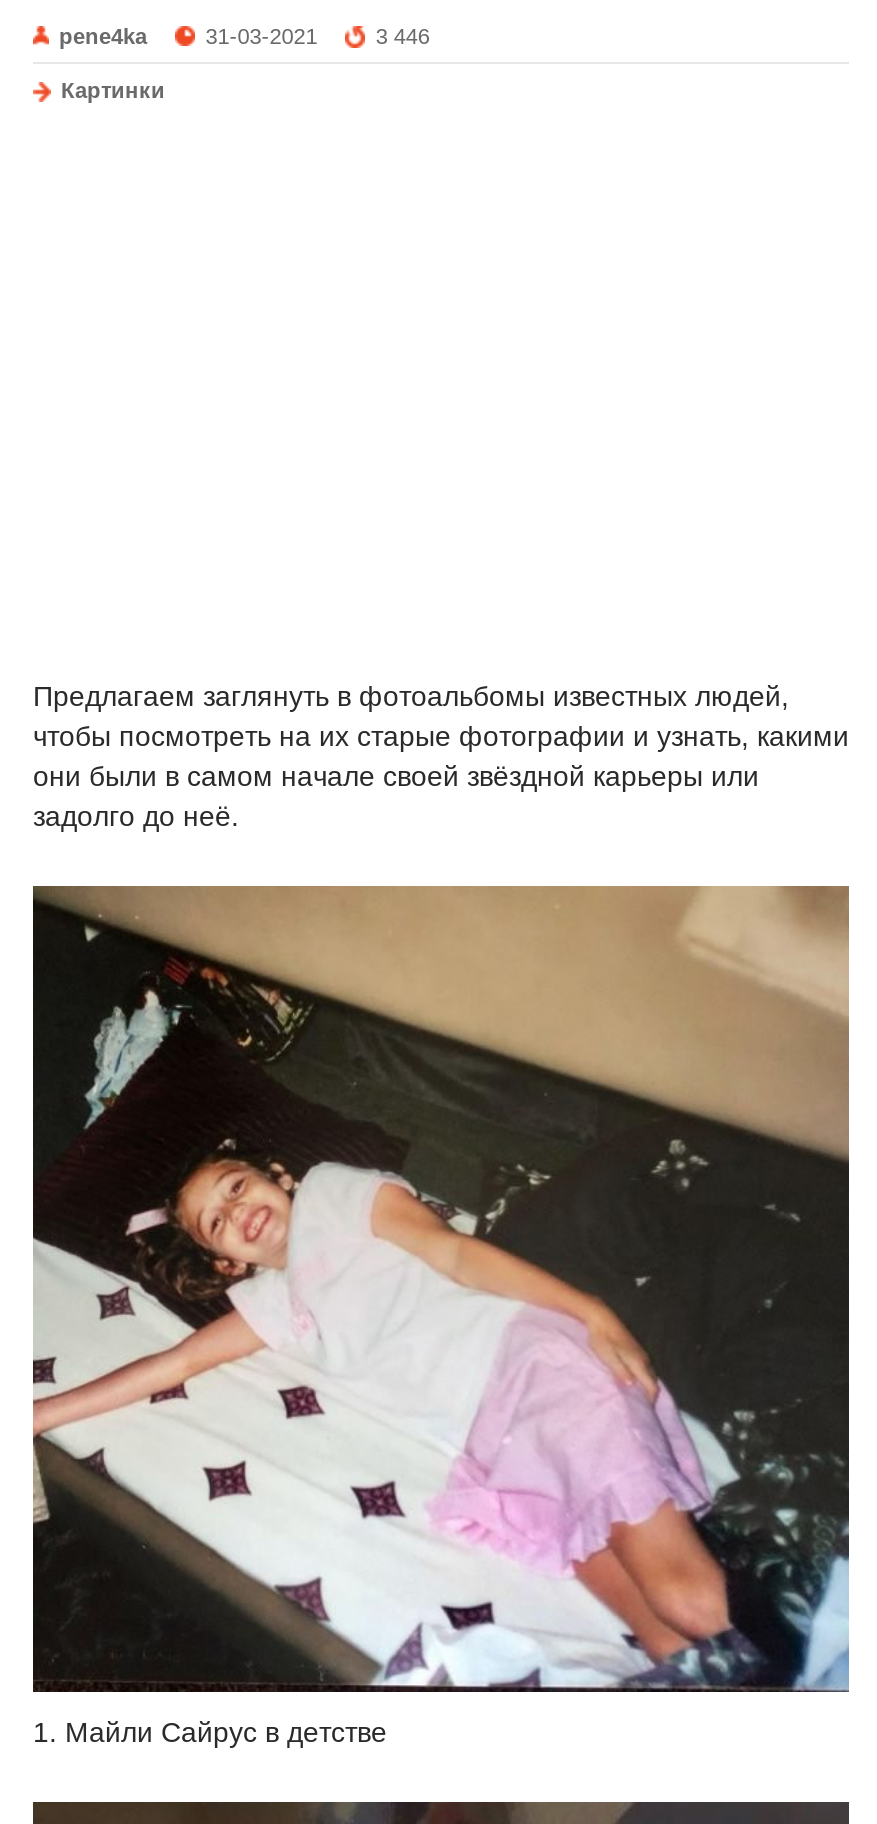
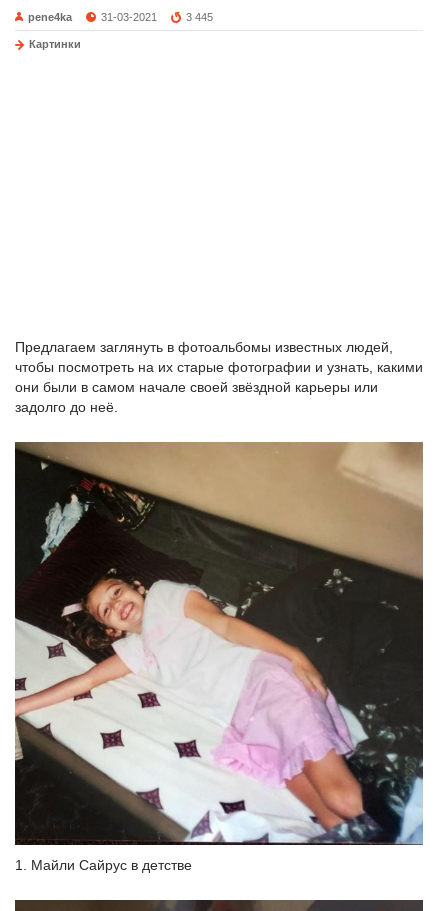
- 3 446
+ 3 445
